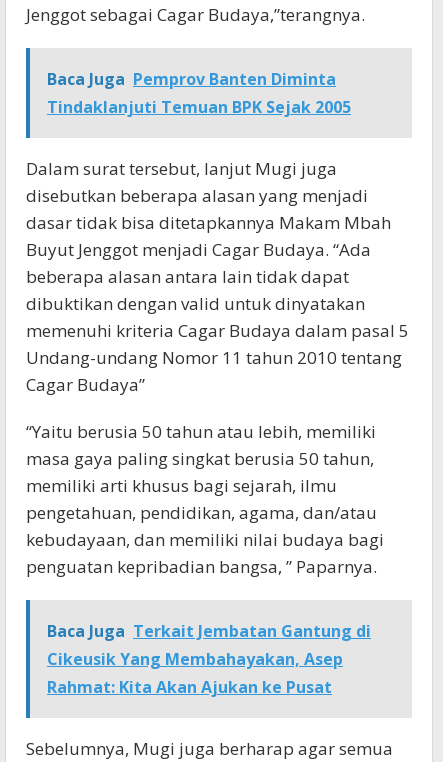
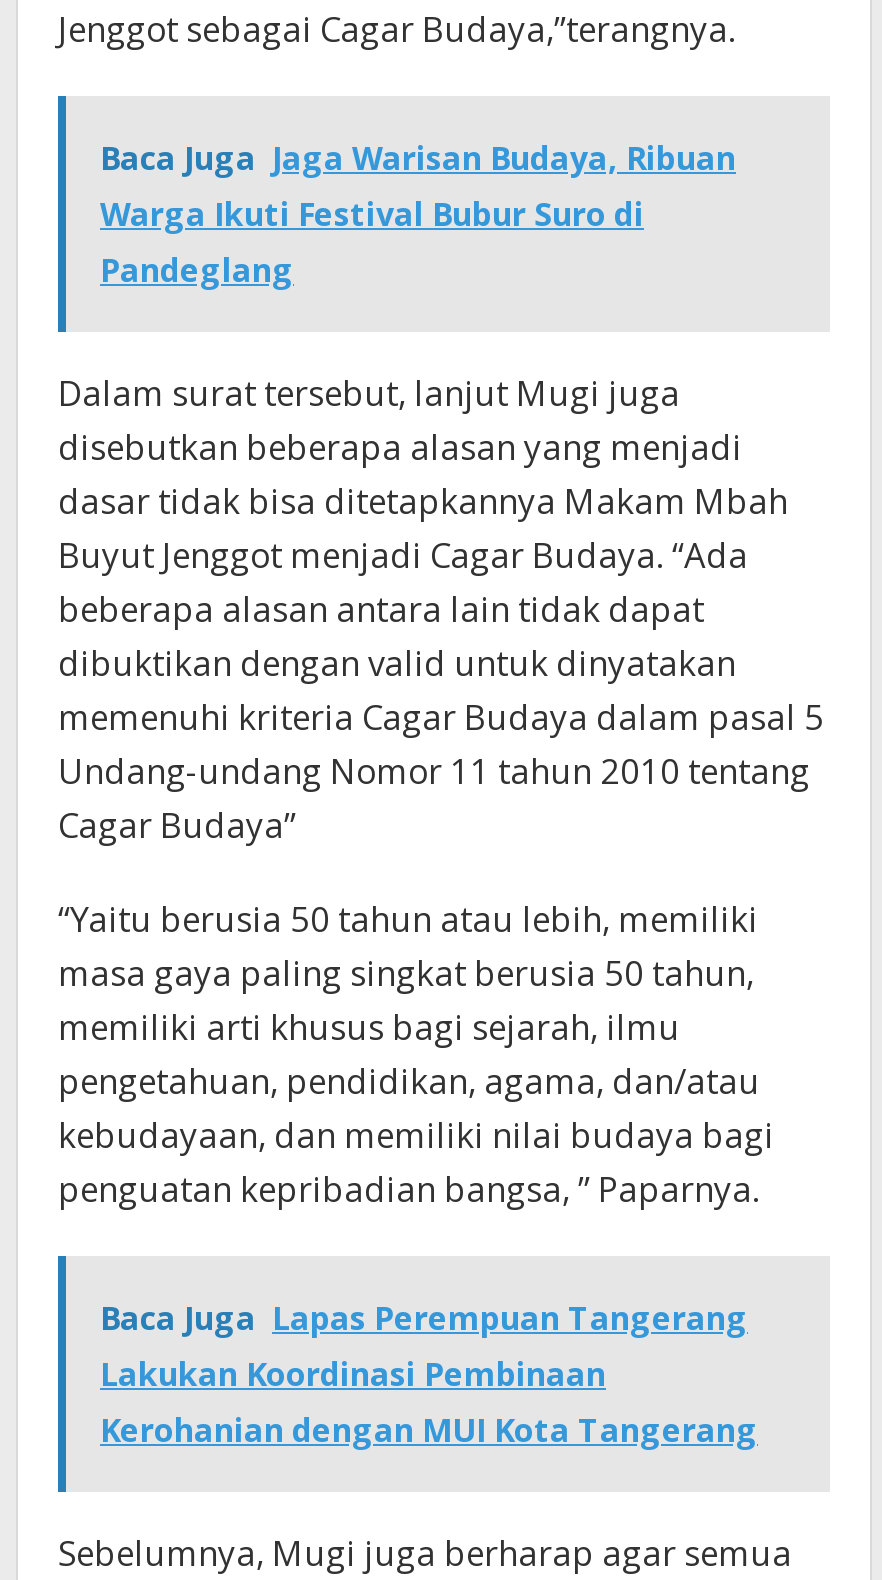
- Baca Juga Pemprov Banten Diminta
- Tindaklanjuti Temuan BPK Sejak 2005
+ Baca Juga Jaga Warisan Budaya, Ribuan
+ Warga Ikuti Festival Bubur Suro di
+ Pandeglang

- Baca Juga Terkait Jembatan Gantung di
- Cikeusik Yang Membahayakan, Asep
- Rahmat: Kita Akan Ajukan ke Pusat
+ Baca Juga Lapas Perempuan Tangerang
+ Lakukan Koordinasi Pembinaan
+ Kerohanian dengan MUI Kota Tangerang
